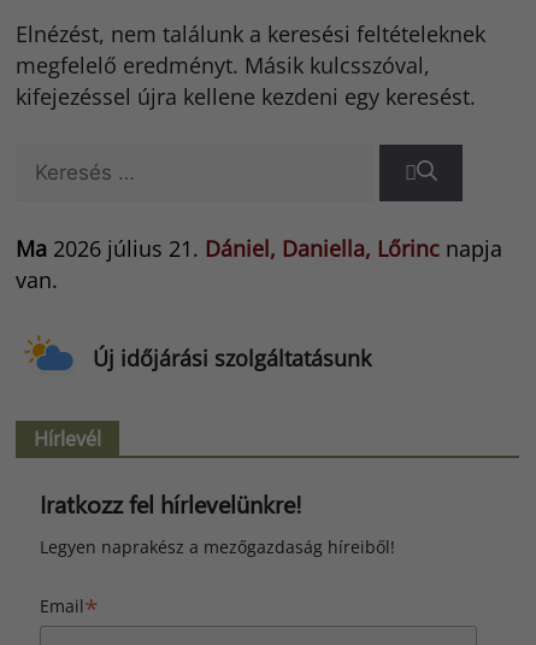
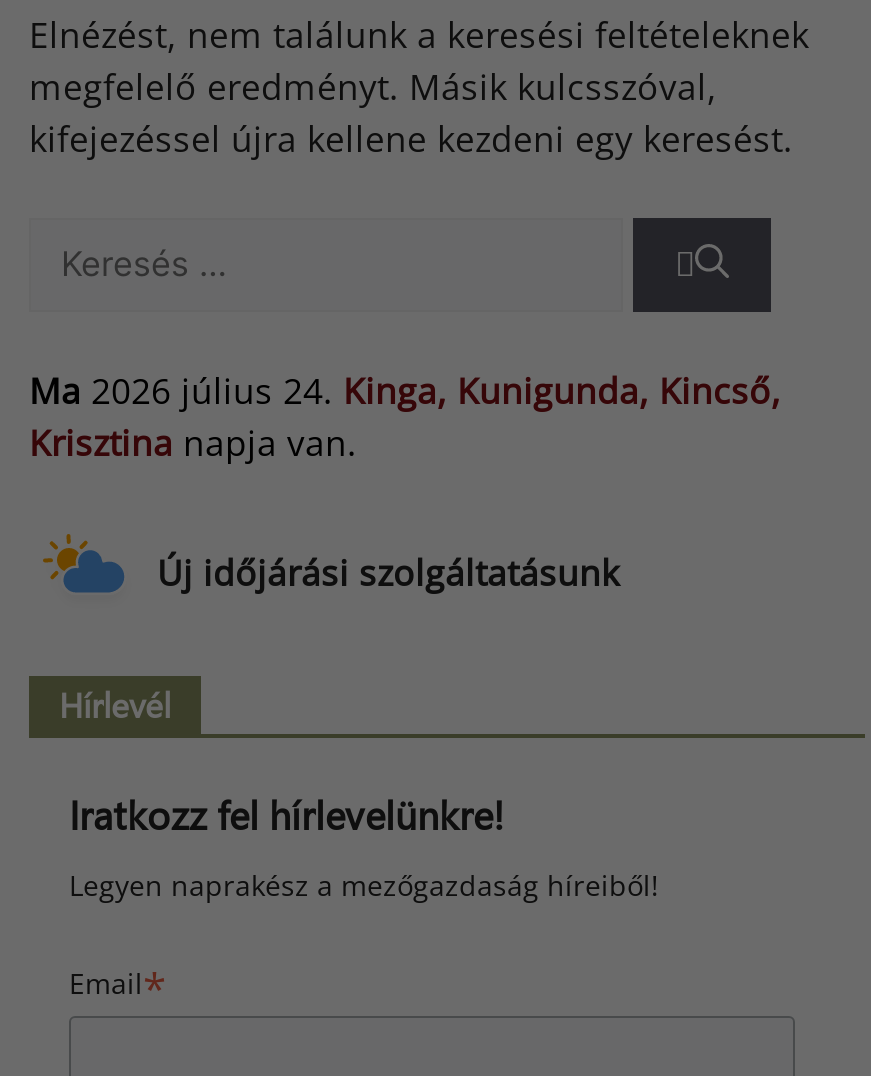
- Ma 2026 július 21. Dániel, Daniella, Lőrinc napja
- van.
+ Ma 2026 július 24. Kinga, Kunigunda, Kincső,
+ Krisztina napja van.
